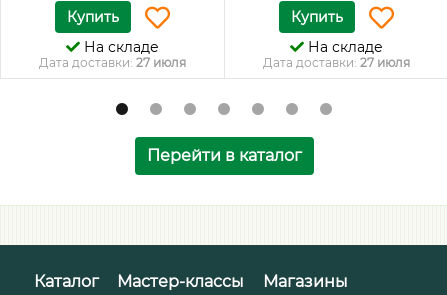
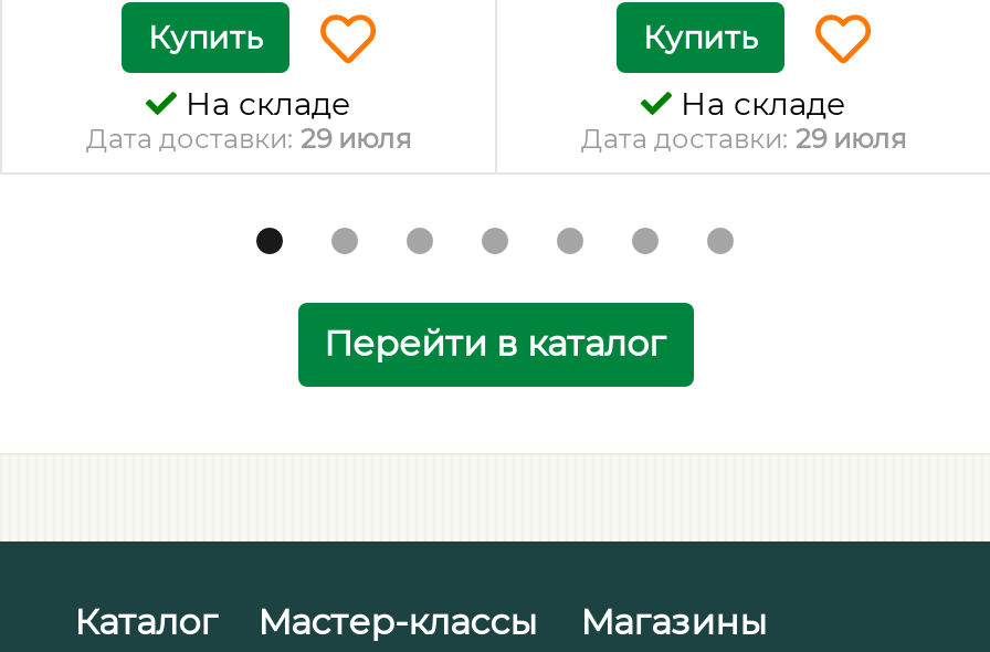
- Дата доставки: 27 июля
+ Дата доставки: 29 июля

- Дата доставки: 27 июля
+ Дата доставки: 29 июля
